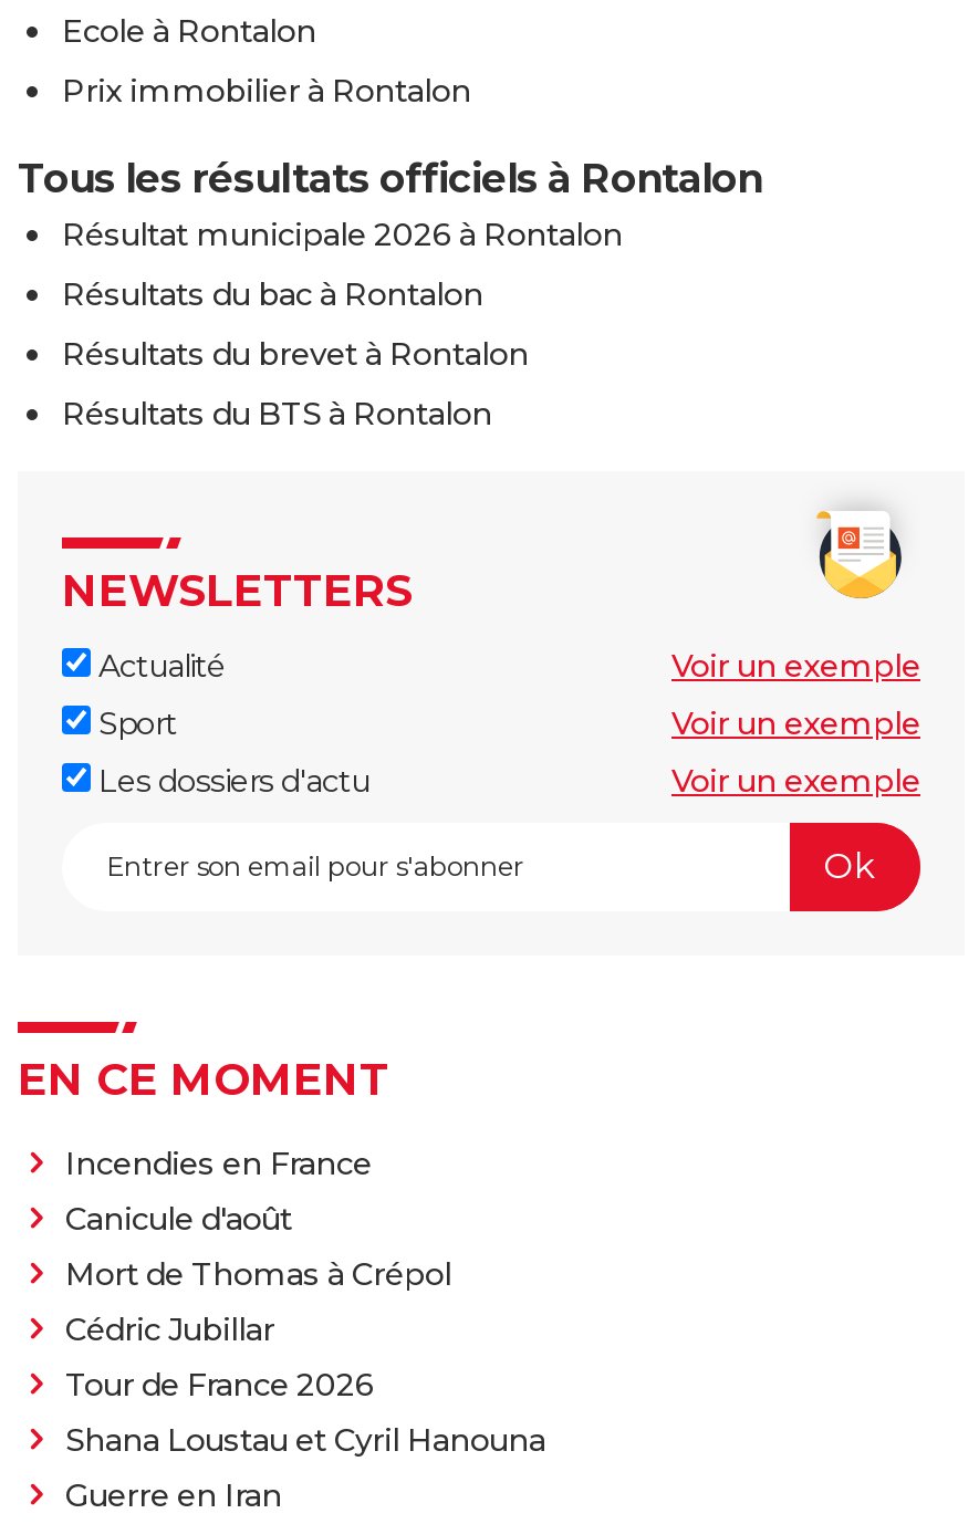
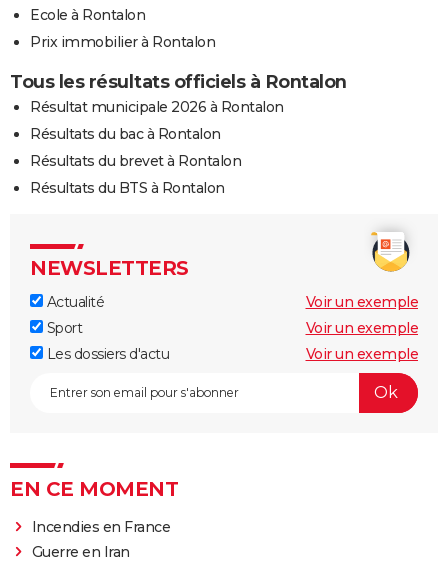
- Canicule d'août
- Mort de Thomas à Crépol
- Cédric Jubillar
- Tour de France 2026
- Shana Loustau et Cyril Hanouna
